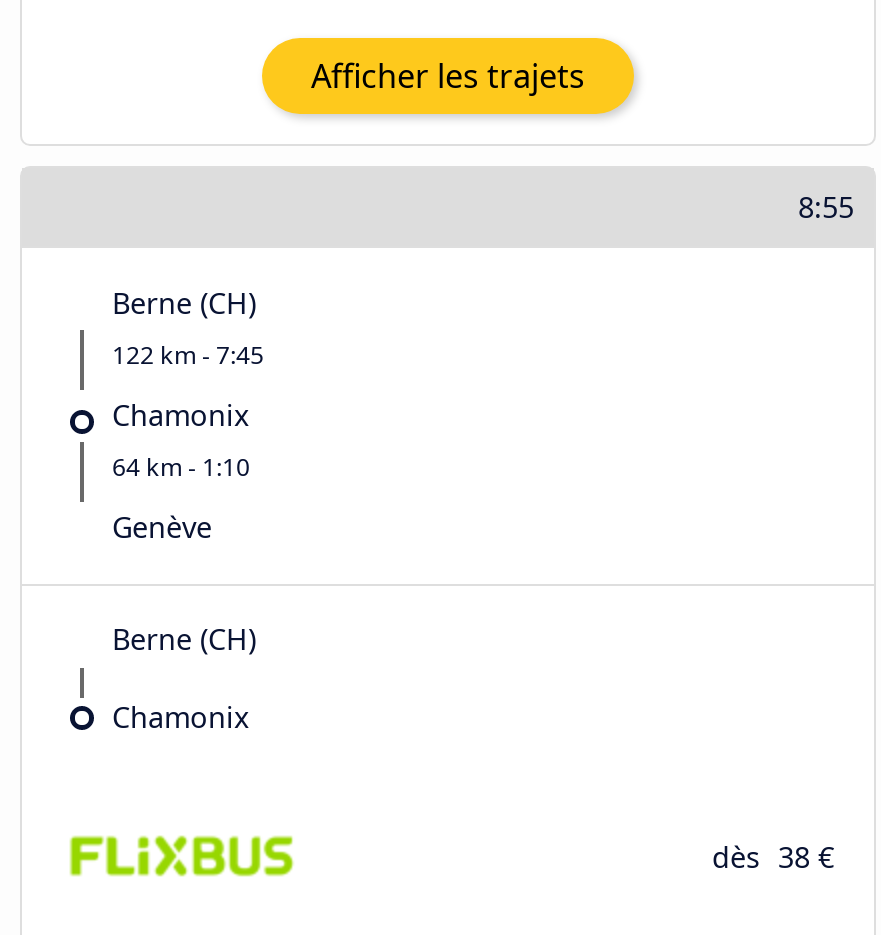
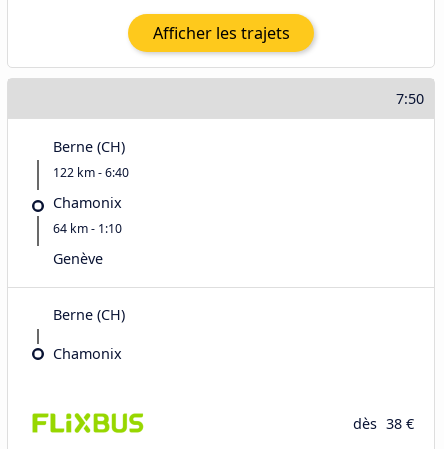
- 8:55
+ 7:50

- 122 km - 7:45
+ 122 km - 6:40
